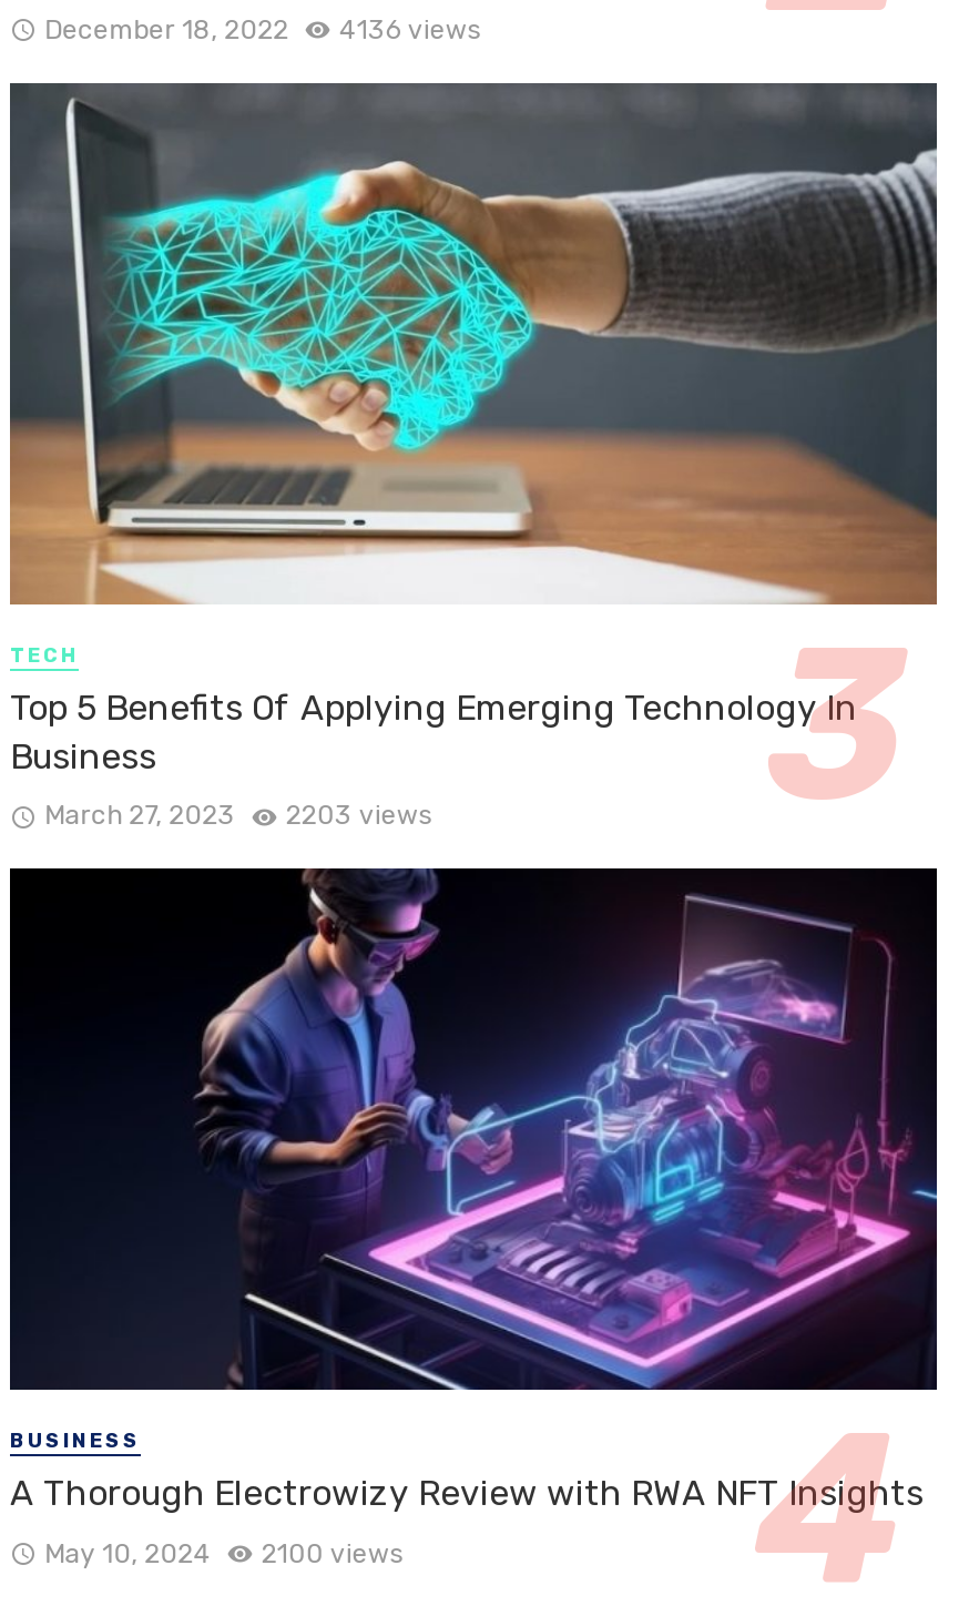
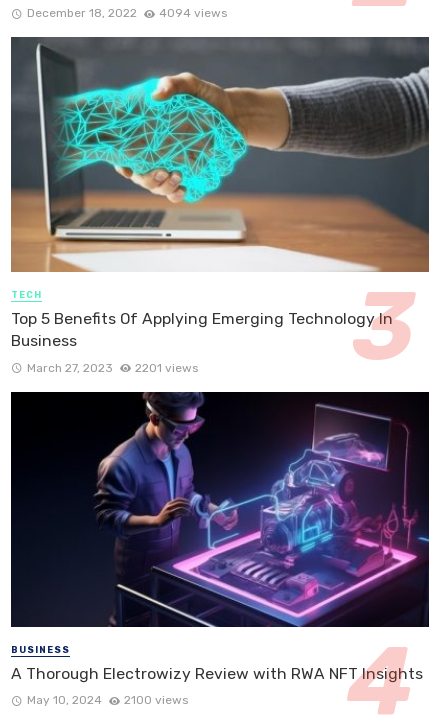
- December 18, 2022 4136 views
+ December 18, 2022 4094 views

- March 27, 2023 2203 views
+ March 27, 2023 2201 views
